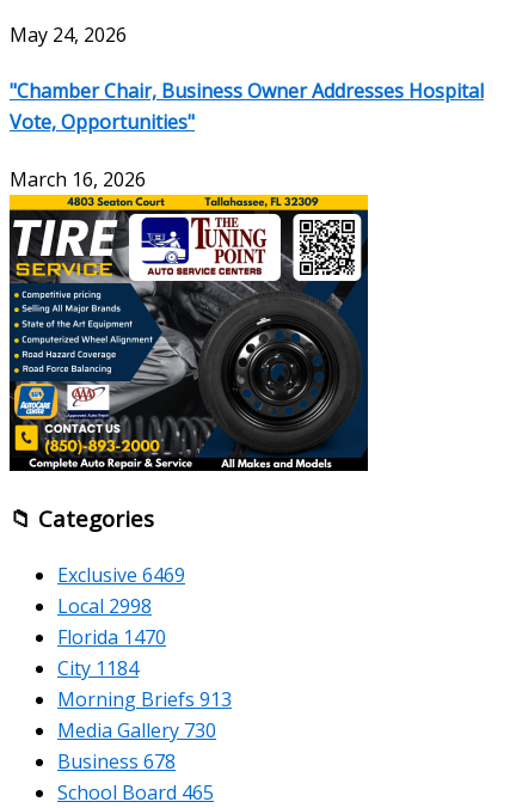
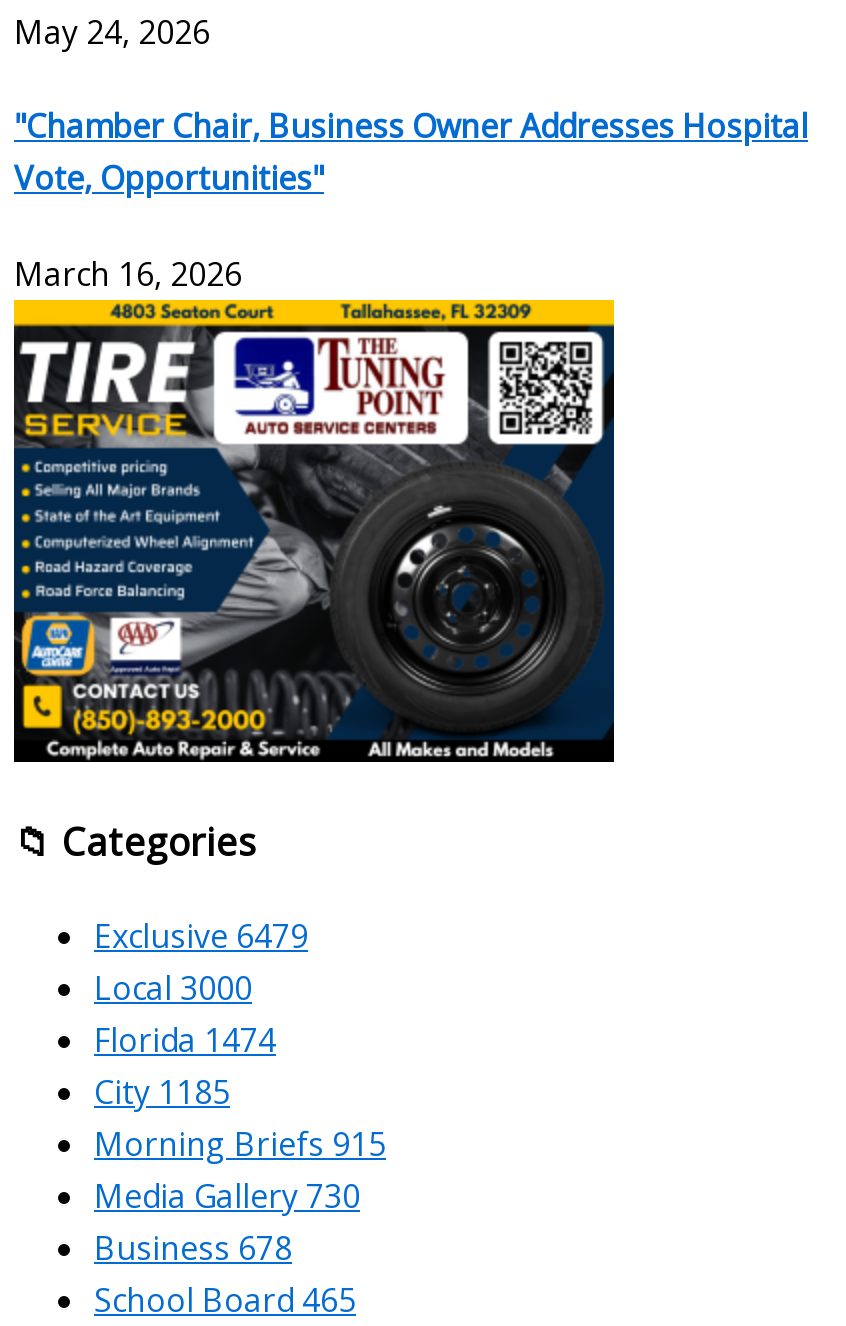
- Exclusive 6469
+ Exclusive 6479

- Local 2998
+ Local 3000

- Florida 1470
+ Florida 1474

- City 1184
+ City 1185

- Morning Briefs 913
+ Morning Briefs 915
